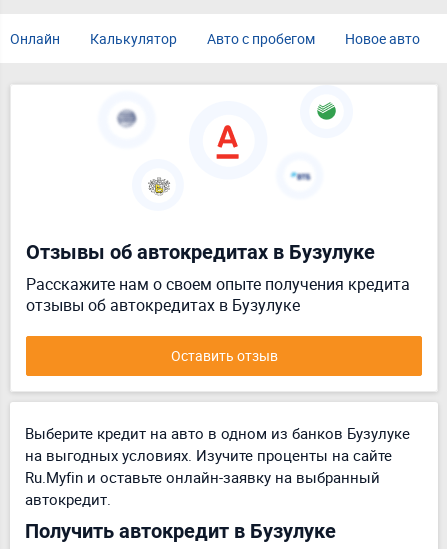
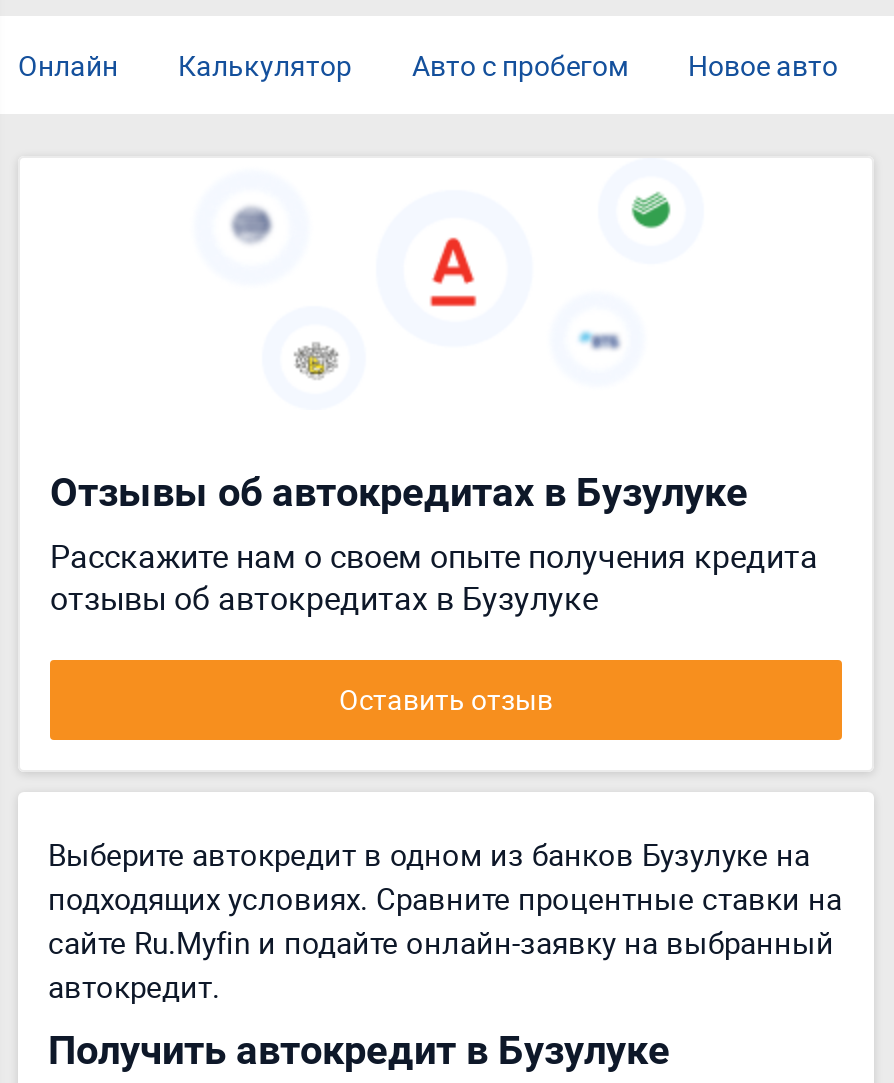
- Выберите кредит на авто в одном из банков Бузулуке
- на выгодных условиях. Изучите проценты на сайте
- Ru.Myfin и оставьте онлайн-заявку на выбранный
+ Выберите автокредит в одном из банков Бузулуке на
+ подходящих условиях. Сравните процентные ставки на
+ сайте Ru.Myfin и подайте онлайн-заявку на выбранный
